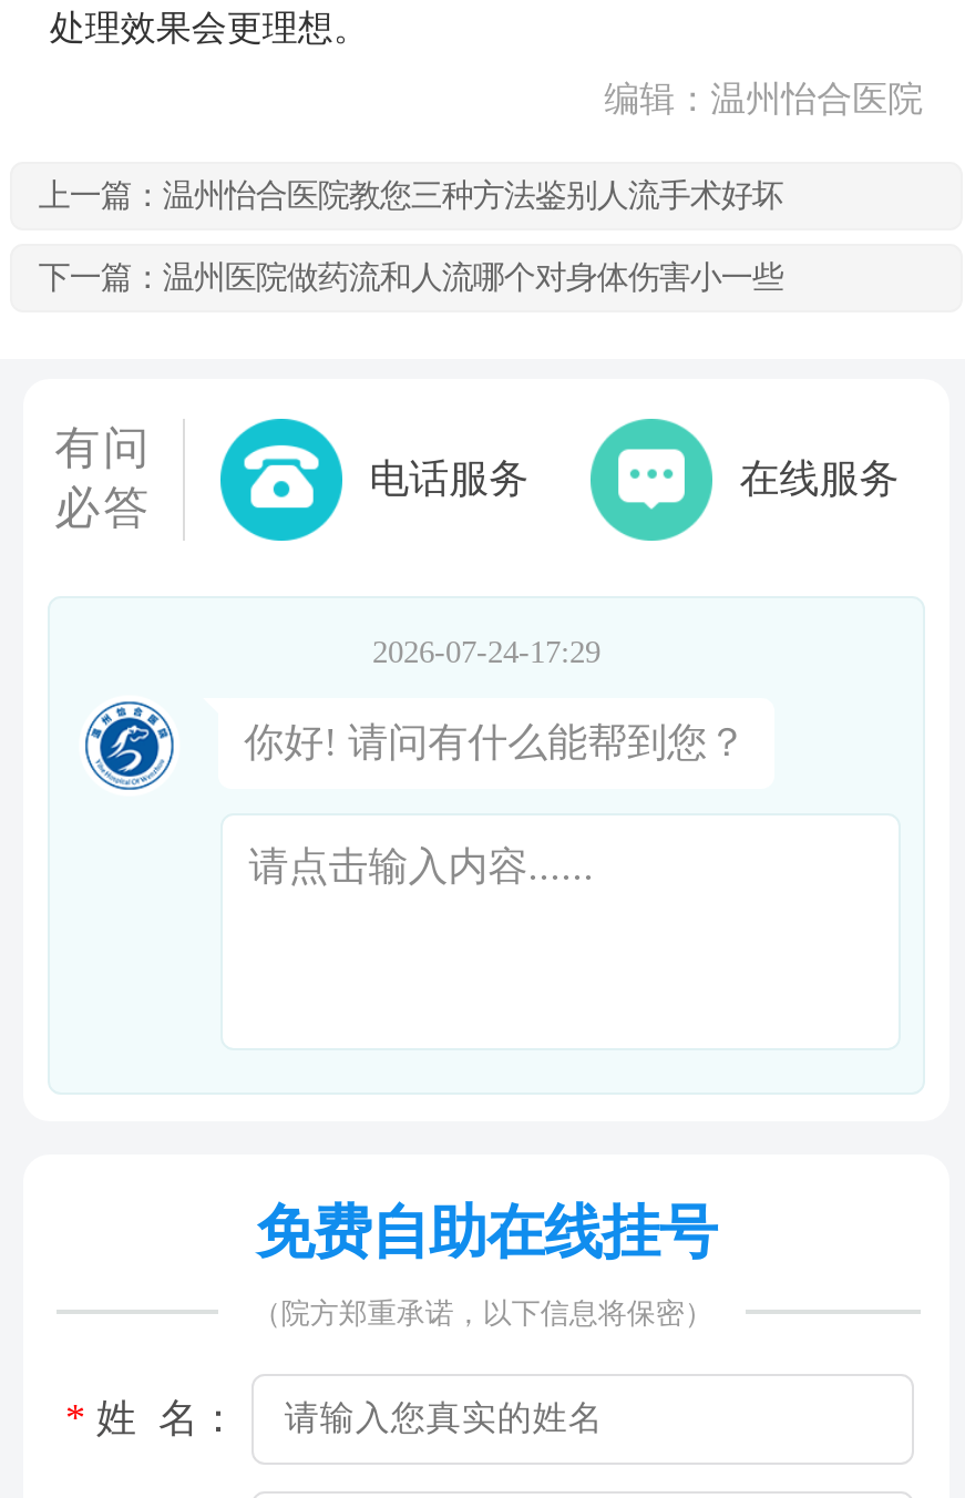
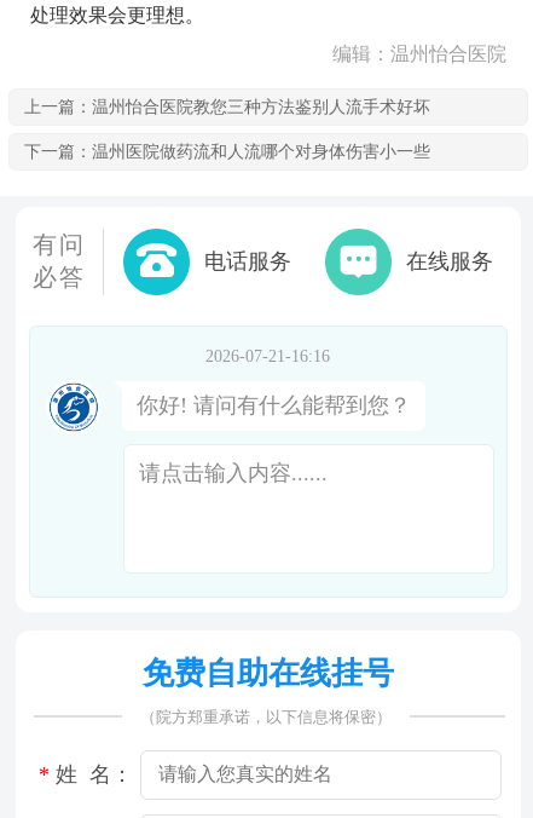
- 2026-07-24-17:29
+ 2026-07-21-16:16
